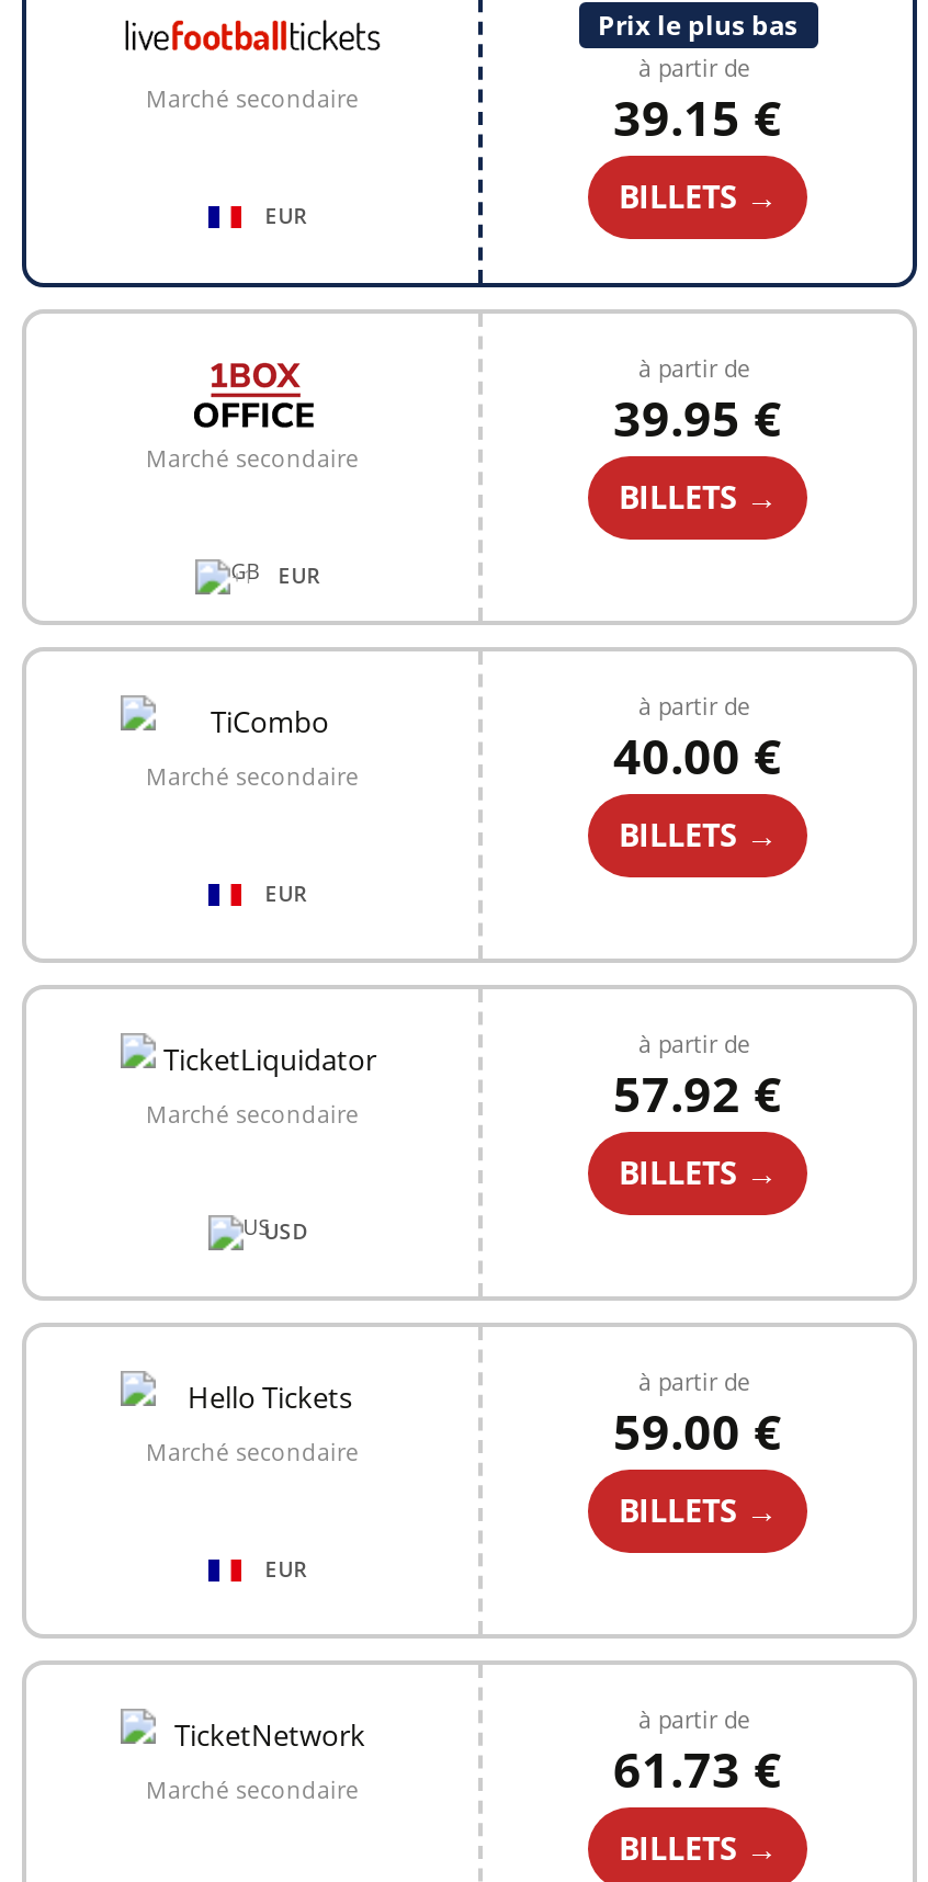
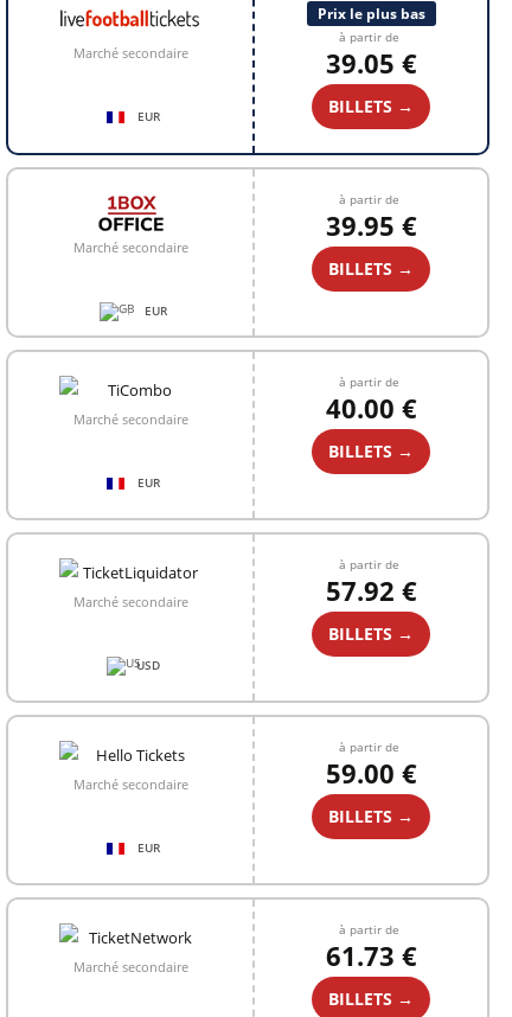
- 39.15 €
+ 39.05 €
